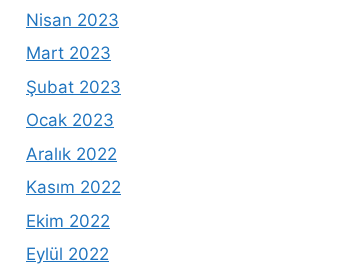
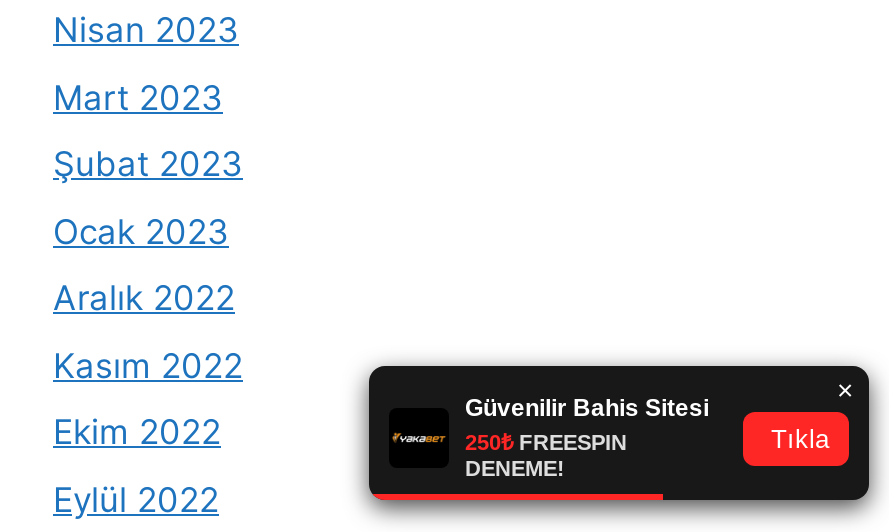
+ [image]
